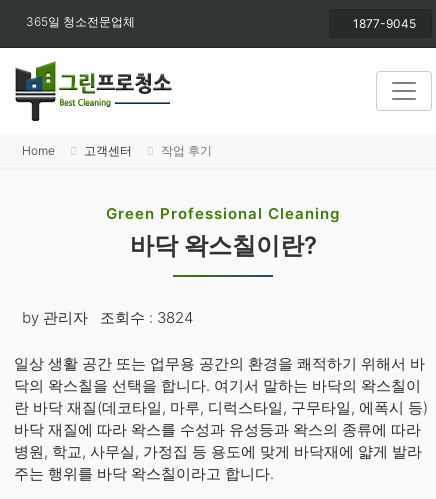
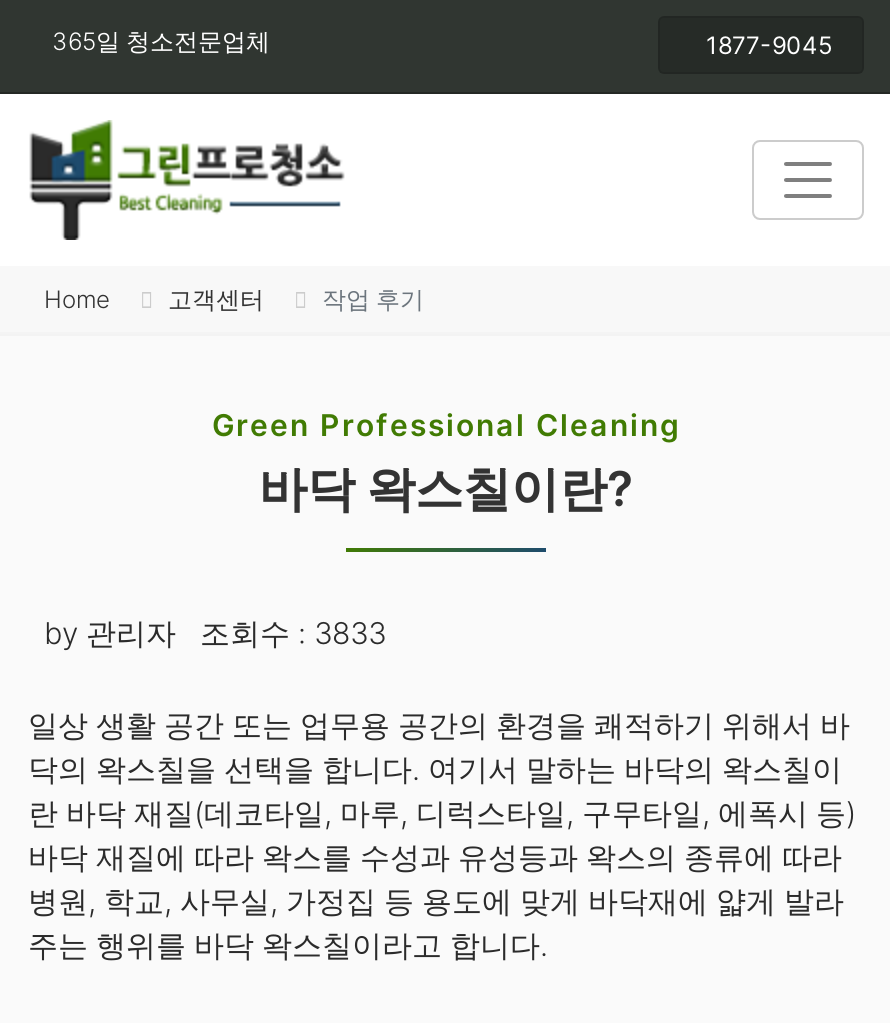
- by 관리자 조회수 : 3824
+ by 관리자 조회수 : 3833
